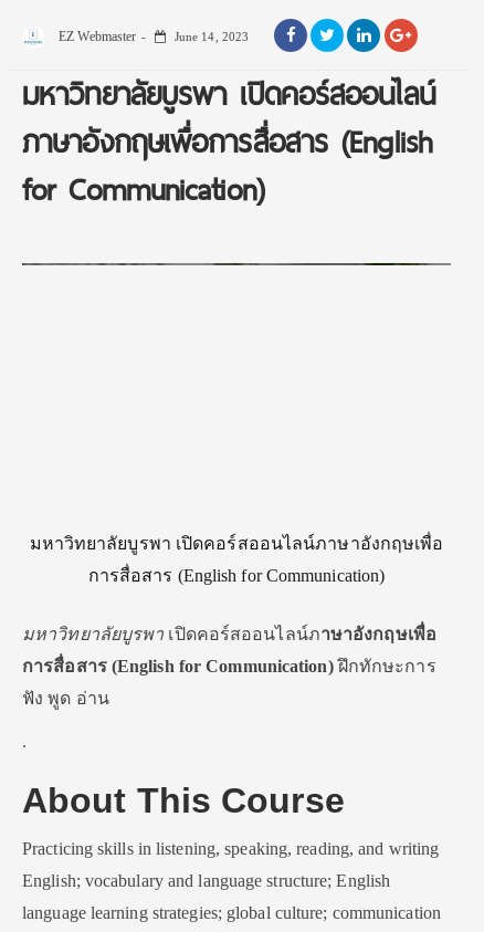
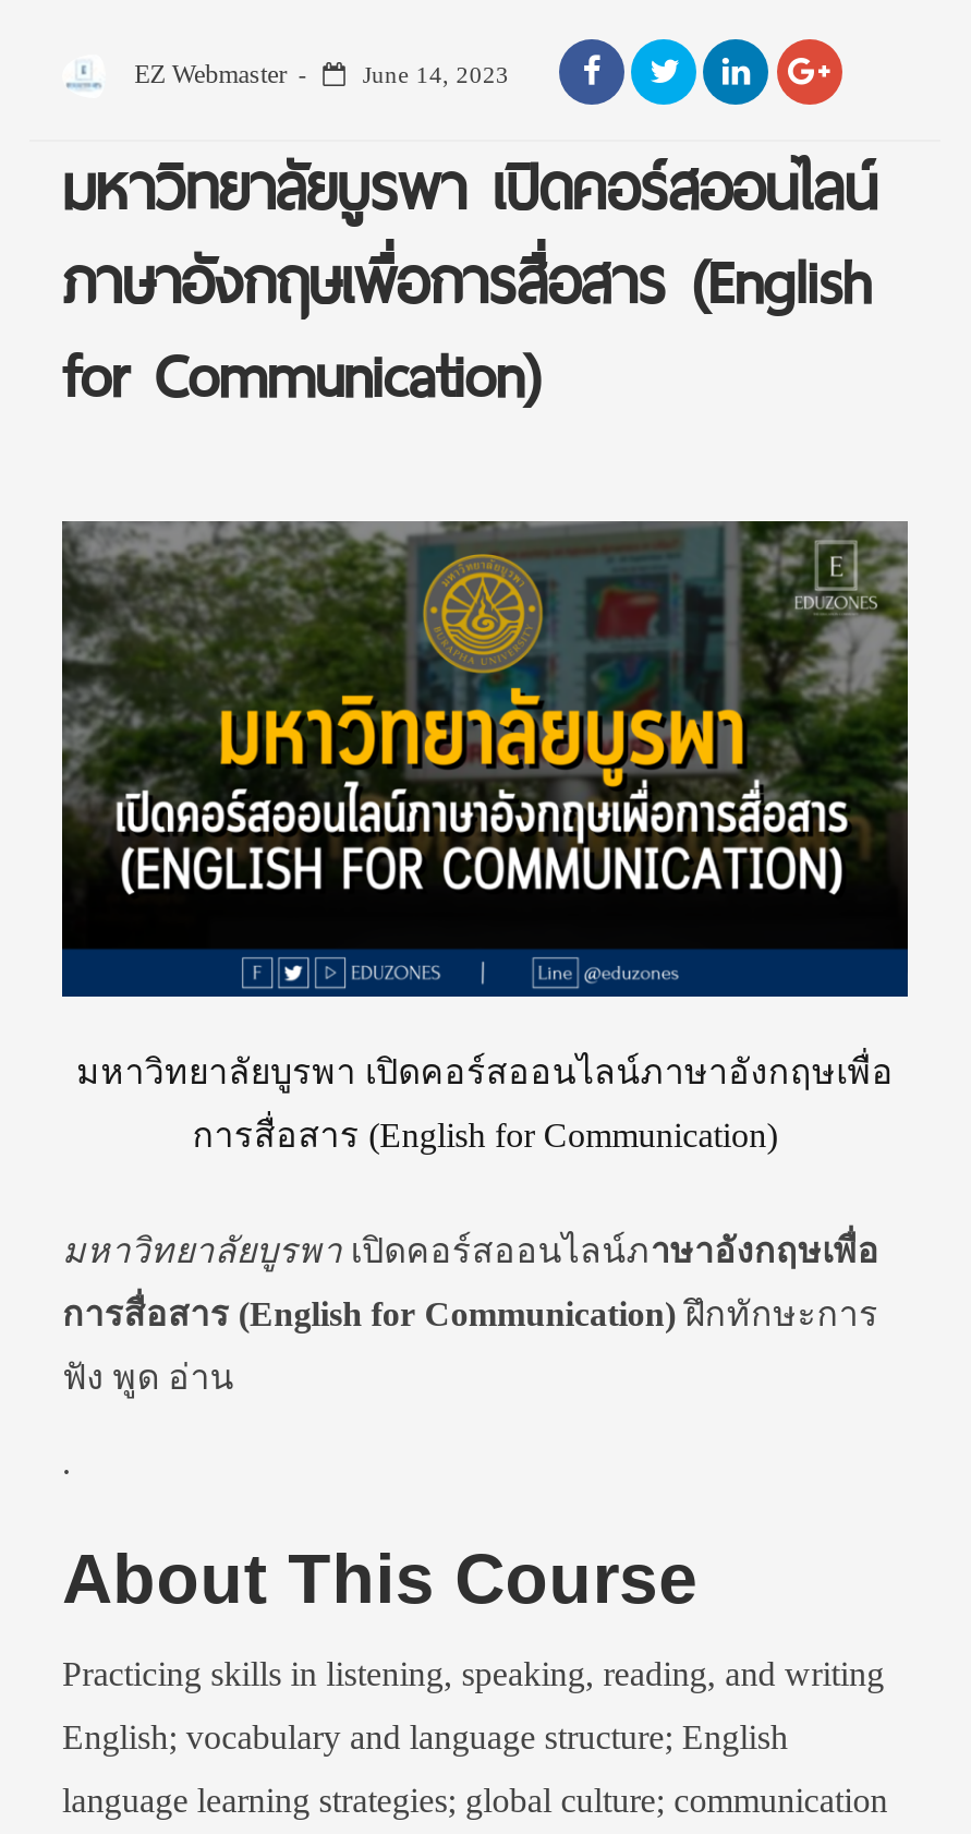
+ [image]
